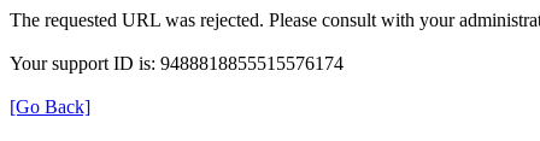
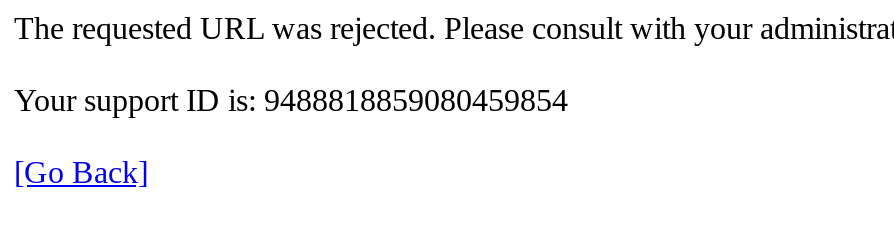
- Your support ID is: 9488818855515576174
+ Your support ID is: 9488818859080459854
